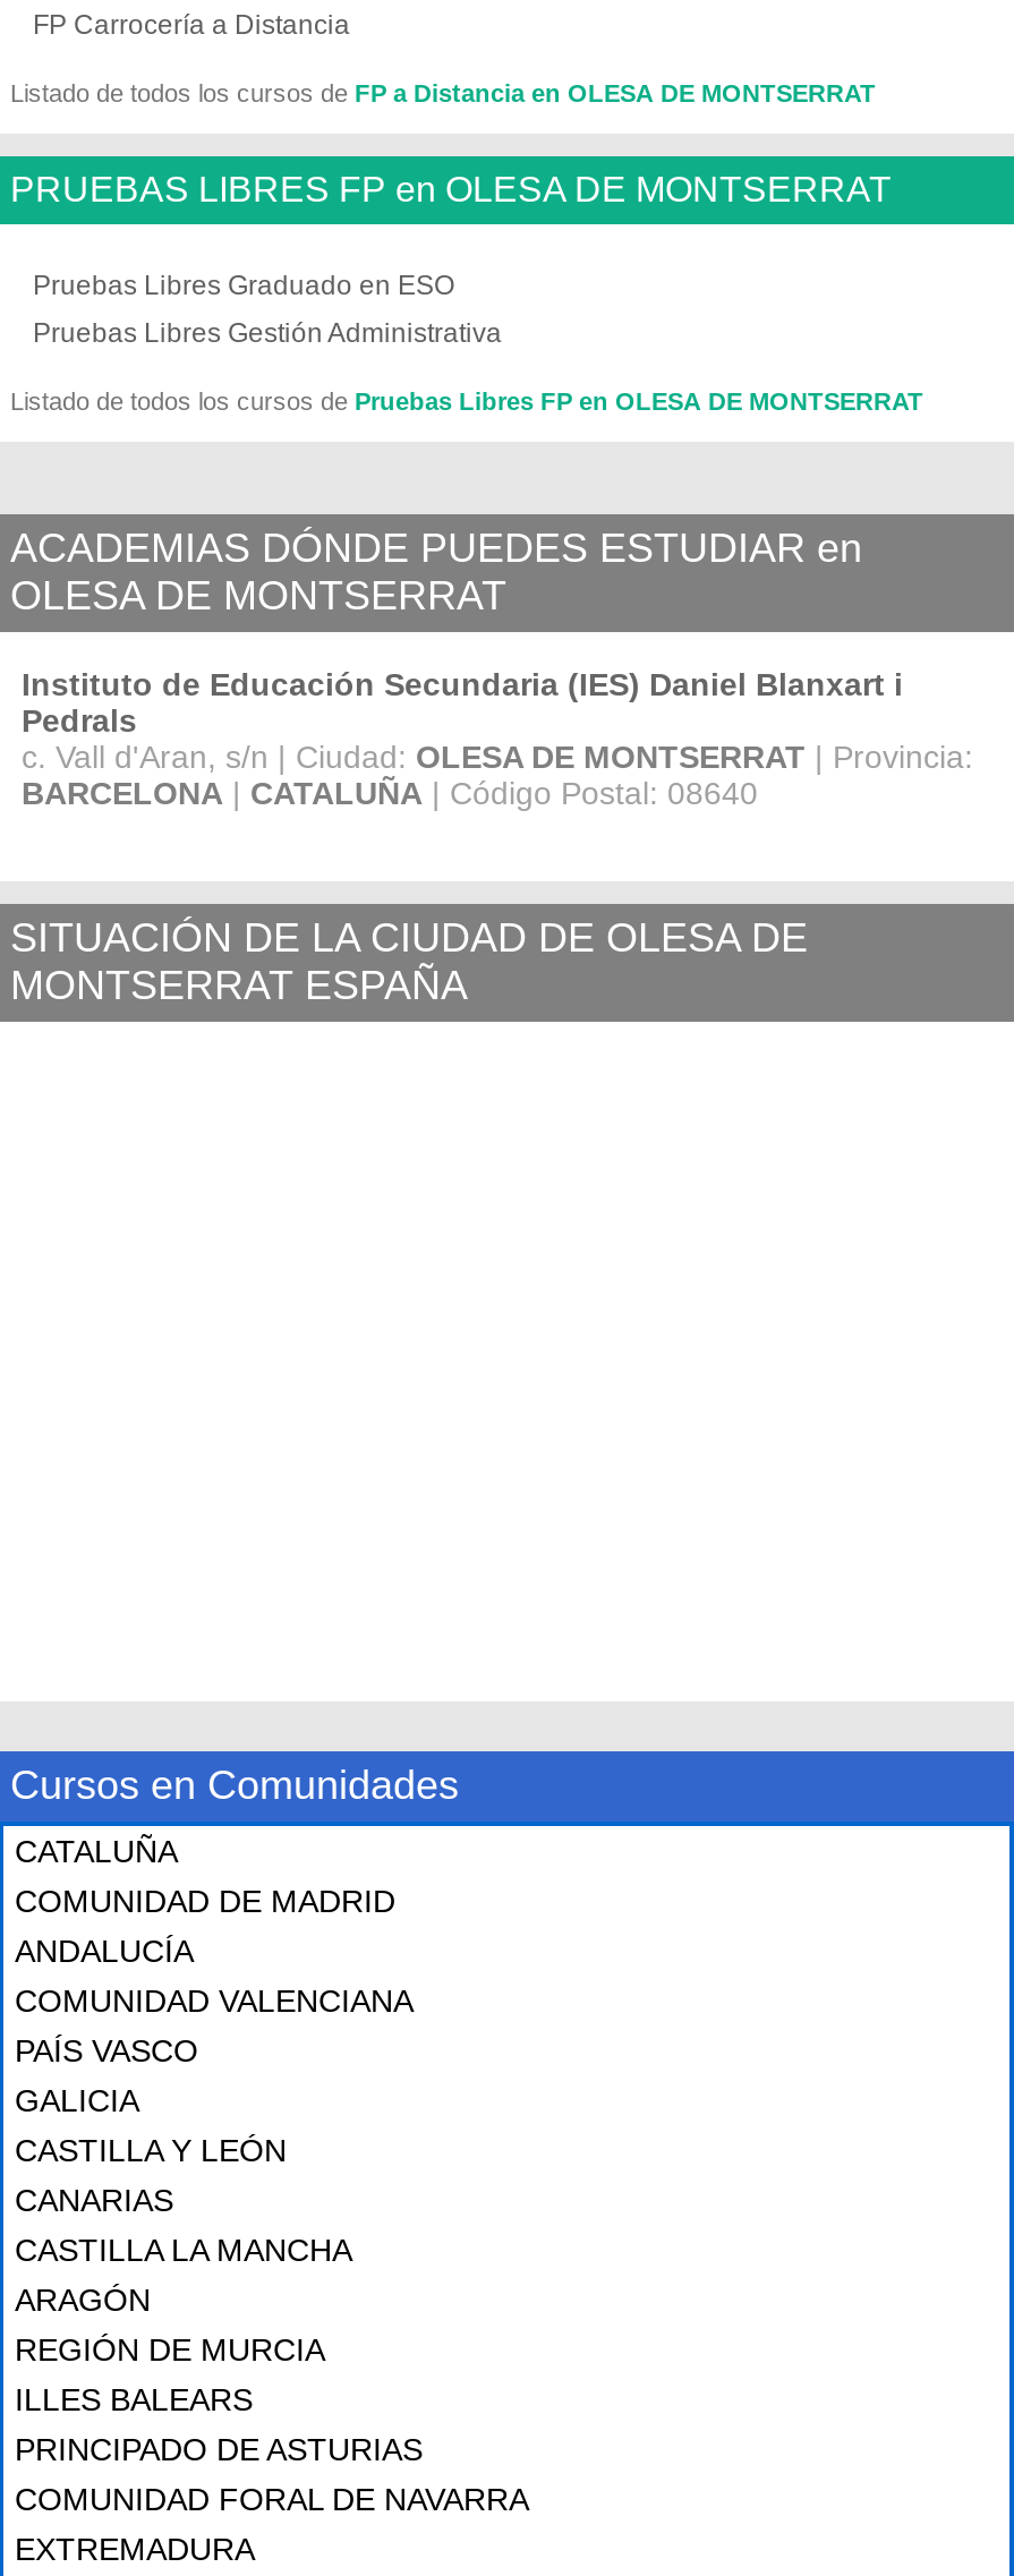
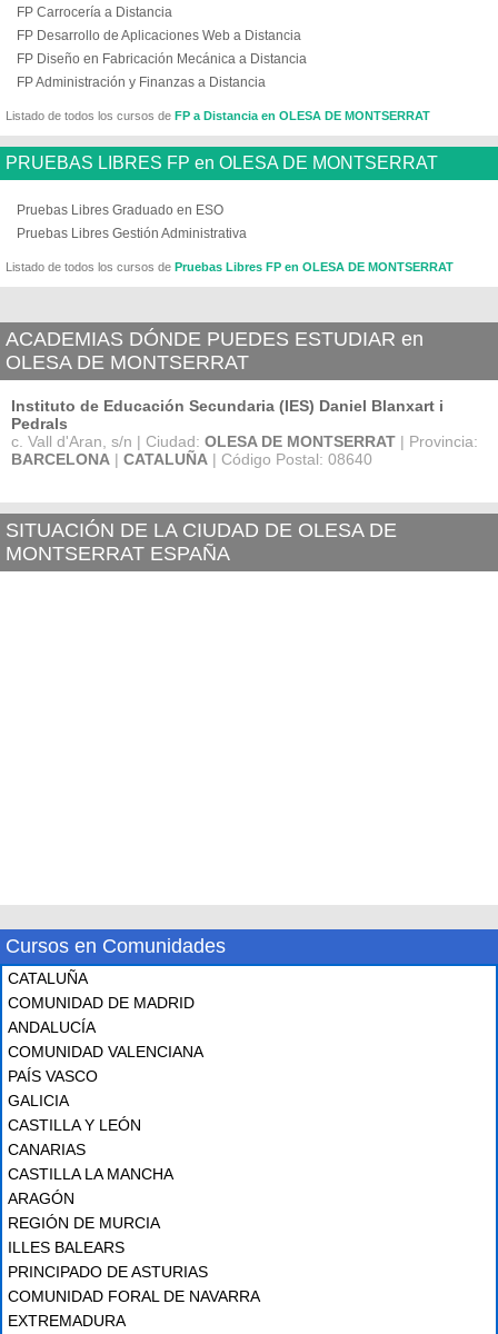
+ FP Desarrollo de Aplicaciones Web a Distancia
+ FP Diseño en Fabricación Mecánica a Distancia
+ FP Administración y Finanzas a Distancia
